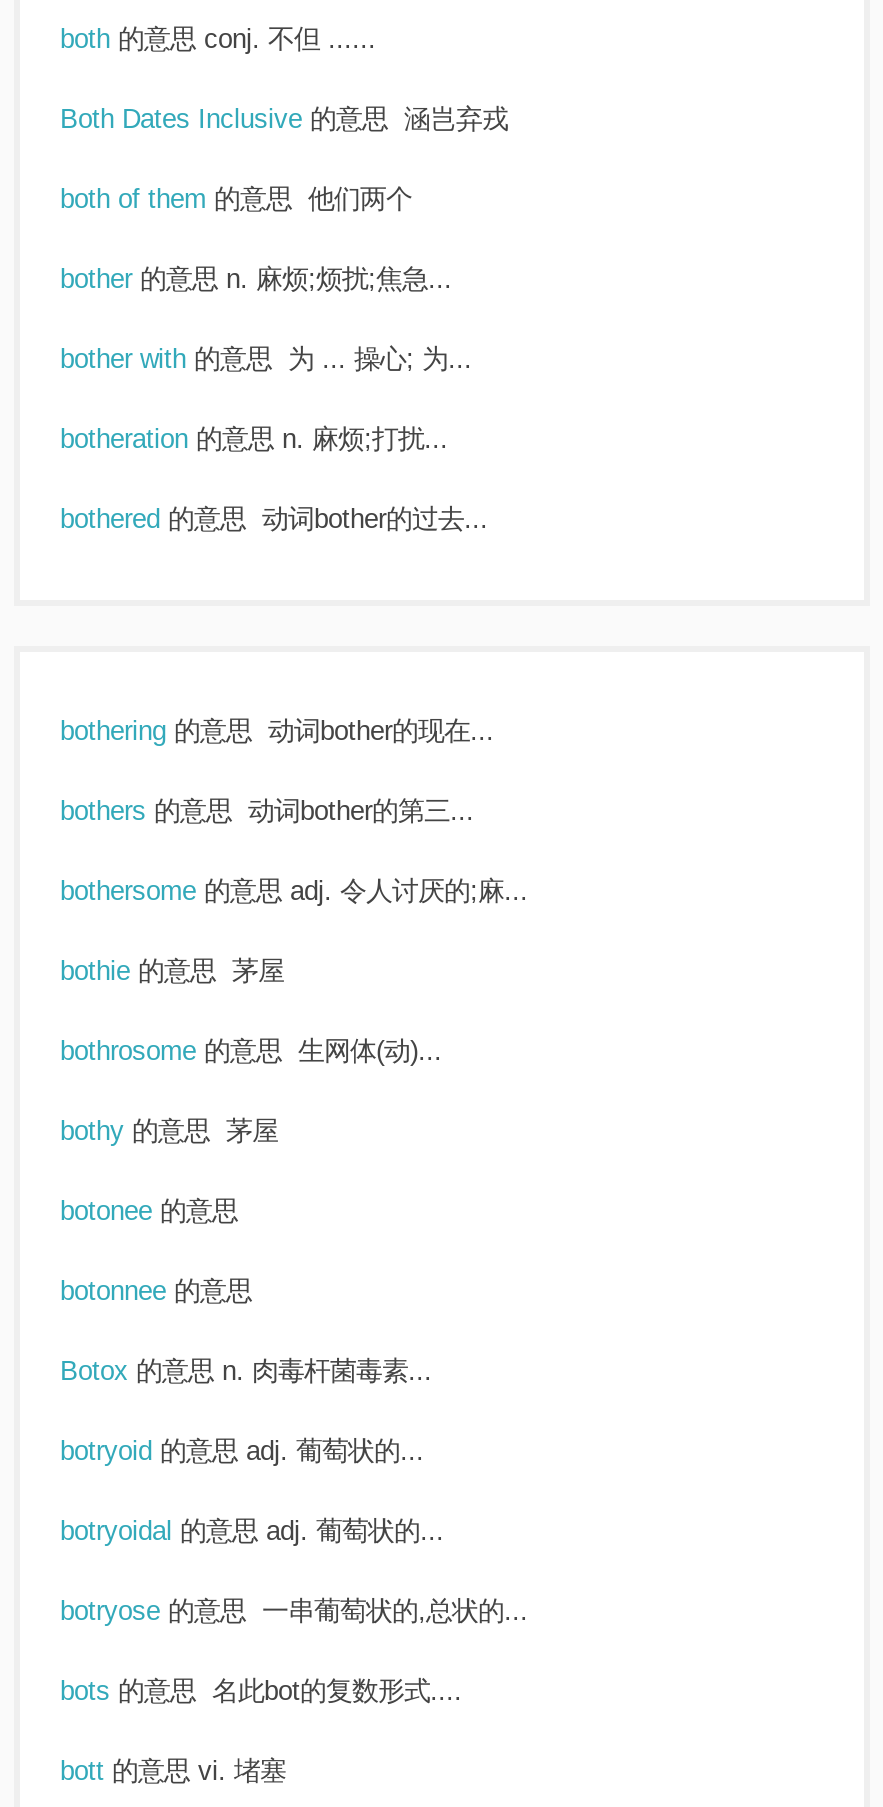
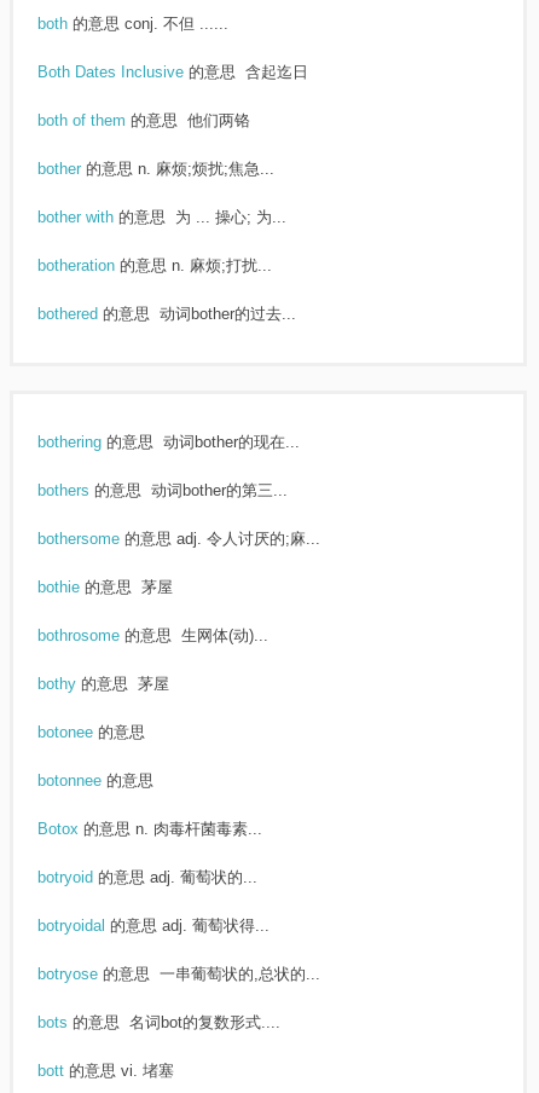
- Both Dates Inclusive的意思 涵岂弃戎
+ Both Dates Inclusive的意思 含起迄日

- both of them的意思 他们两个
+ both of them的意思 他们两铬

- botryoidal的意思 adj. 葡萄状的...
+ botryoidal的意思 adj. 葡萄状得...

- bots的意思 名此bot的复数形式....
+ bots的意思 名词bot的复数形式....
